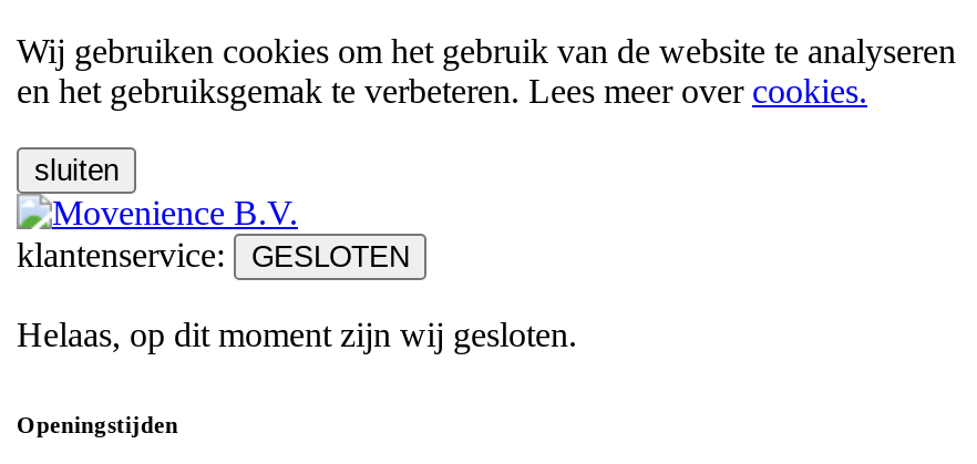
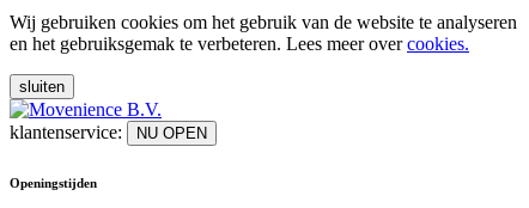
- GESLOTEN
- Helaas, op dit moment zijn wij gesloten.
+ NU OPEN
